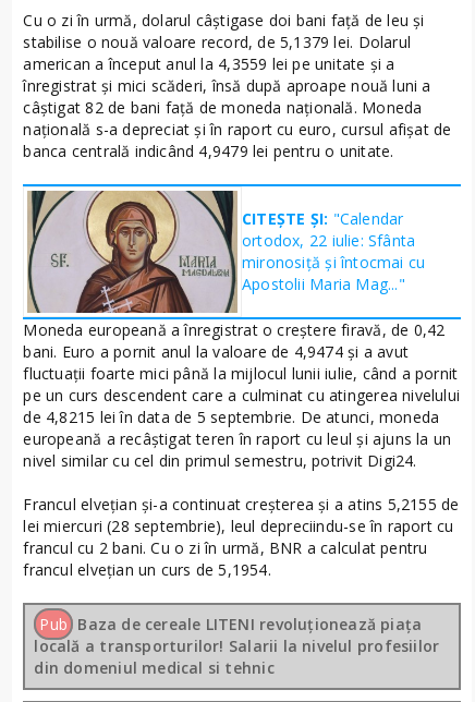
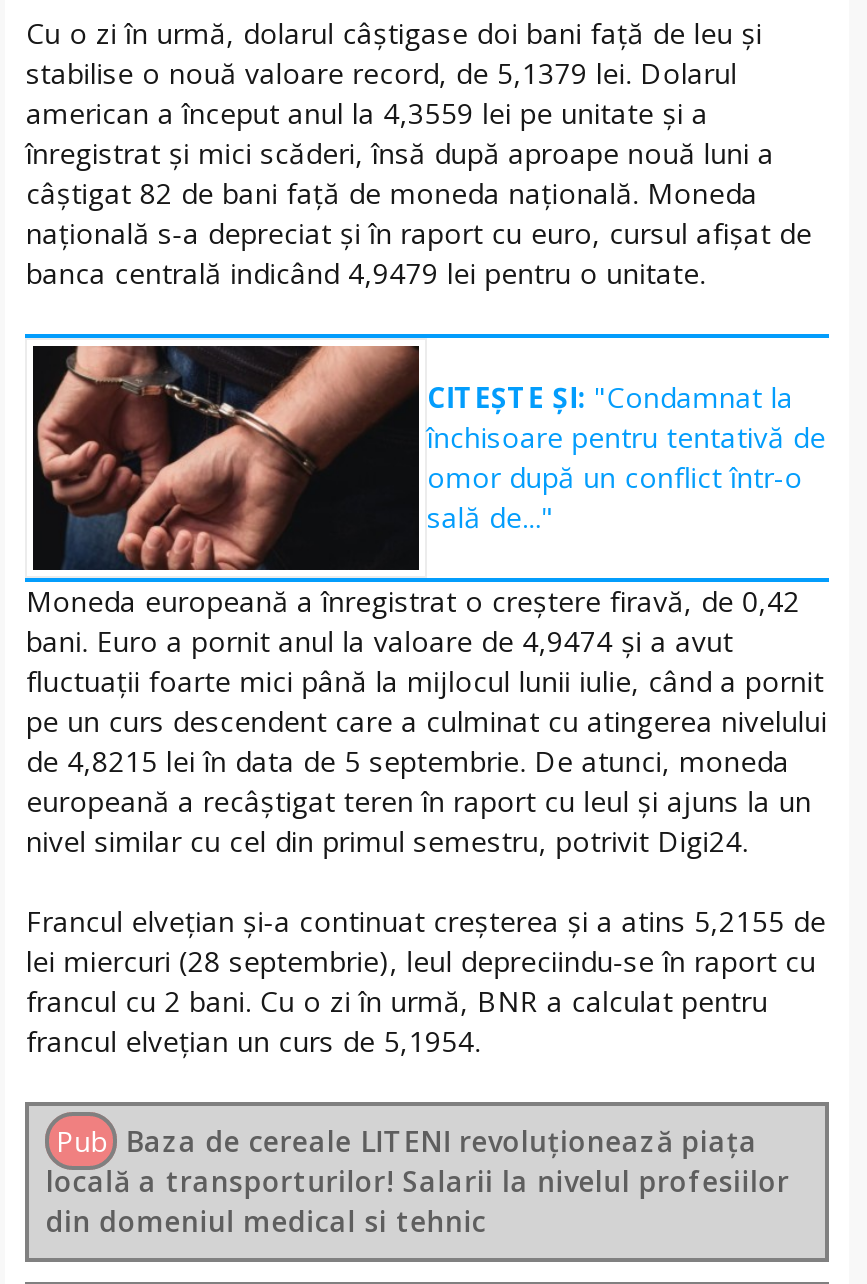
- [image]
- CITEȘTE ȘI: "Calendar
- ortodox, 22 iulie: Sfânta
- mironosiţă şi întocmai cu
- Apostolii Maria Mag..."
+ [image]
+ CITEȘTE ȘI: "Condamnat la
+ închisoare pentru tentativă de
+ omor după un conflict într-o
+ sală de..."
